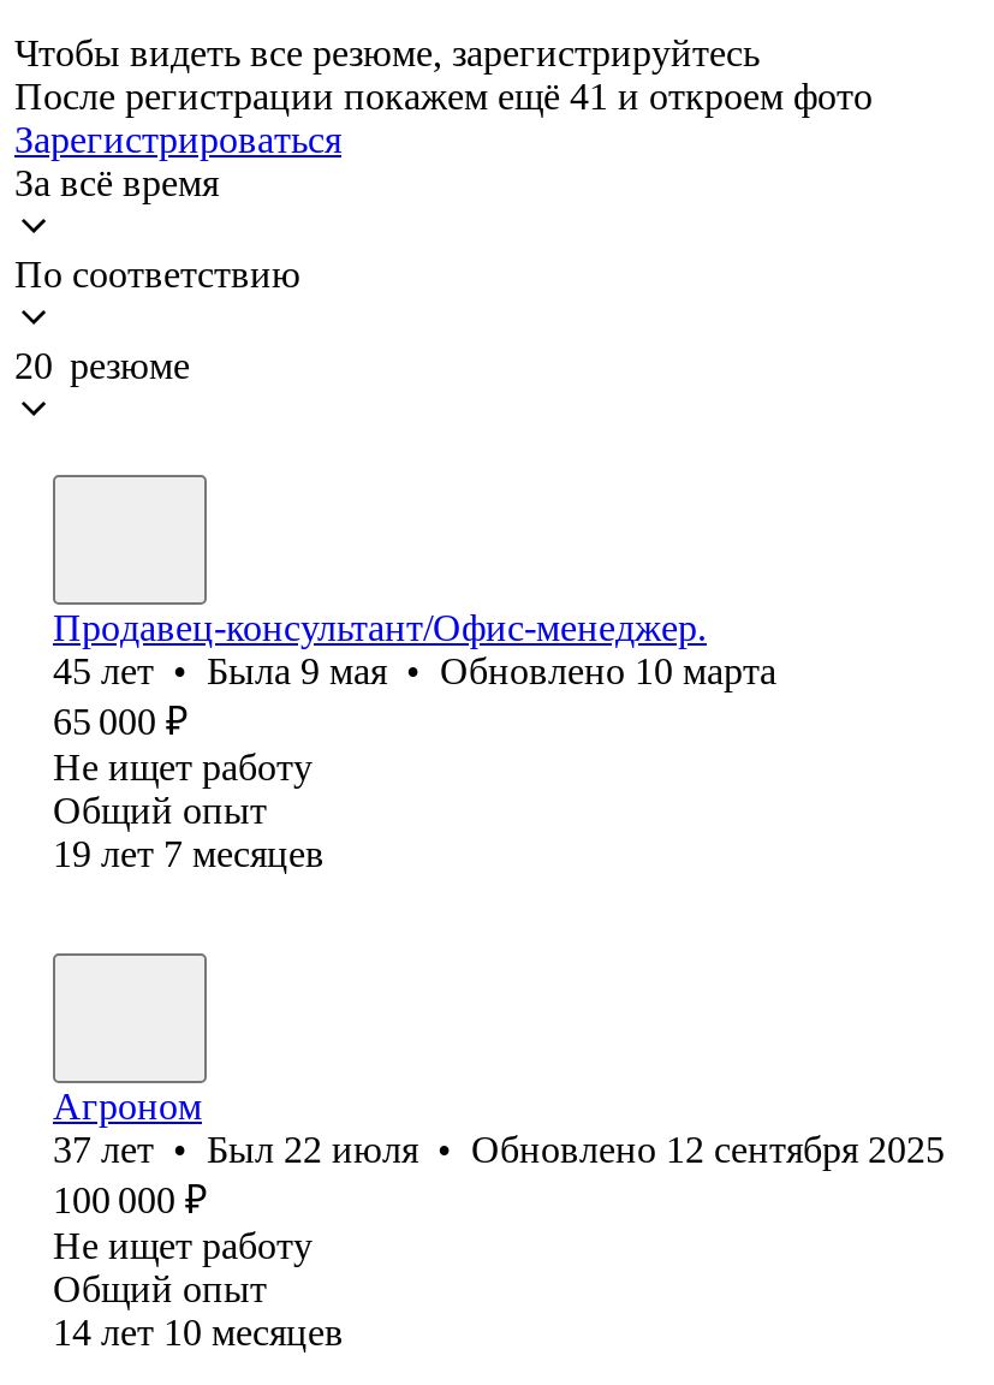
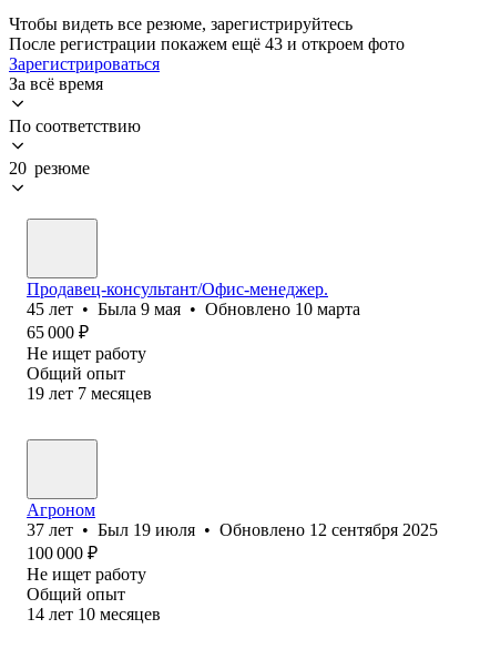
- После регистрации покажем ещё 41 и откроем фото
+ После регистрации покажем ещё 43 и откроем фото

- 37 лет • Был 22 июля • Обновлено 12 сентября 2025
+ 37 лет • Был 19 июля • Обновлено 12 сентября 2025
